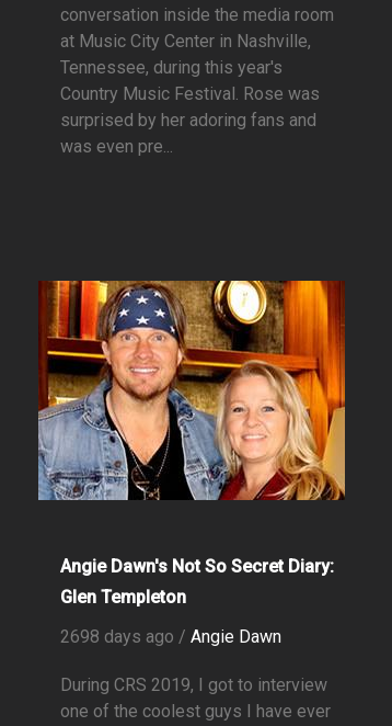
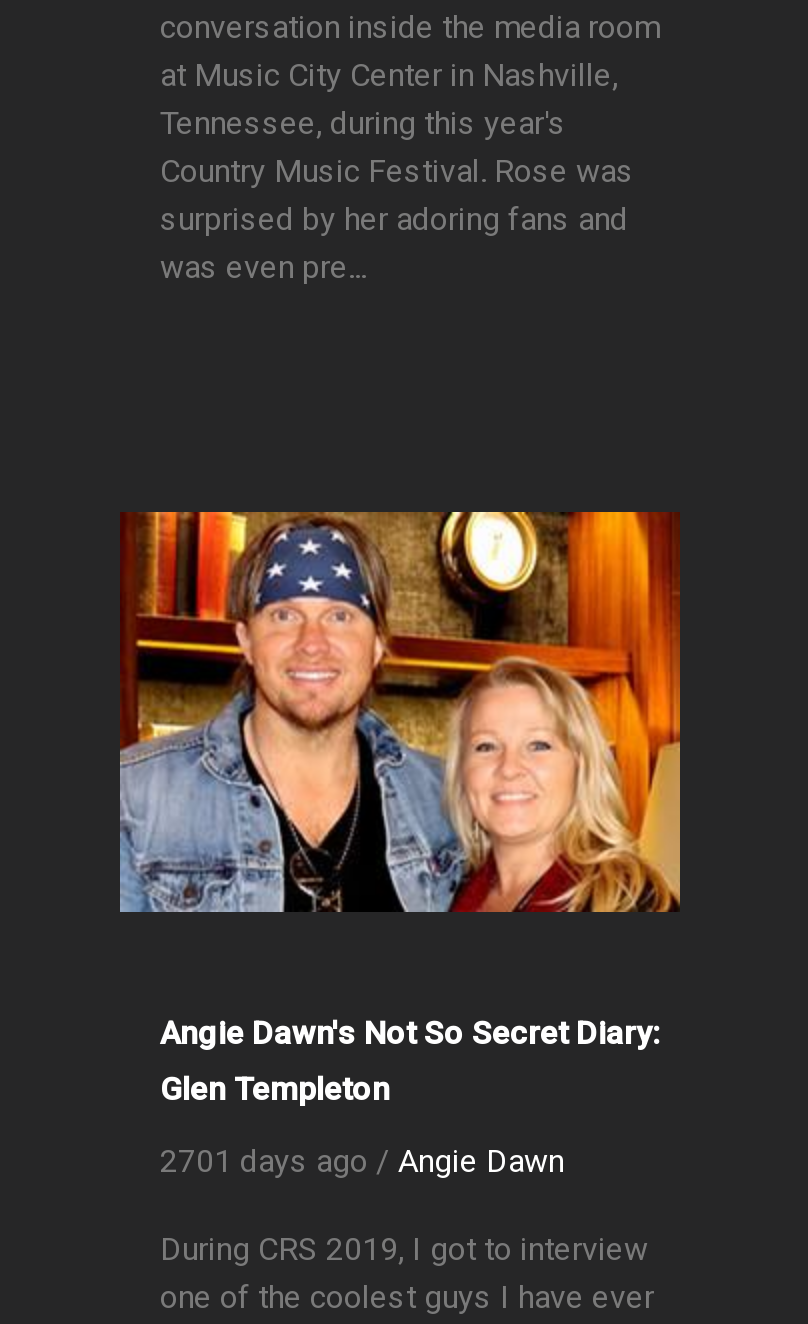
- 2698 days ago / Angie Dawn
+ 2701 days ago / Angie Dawn
